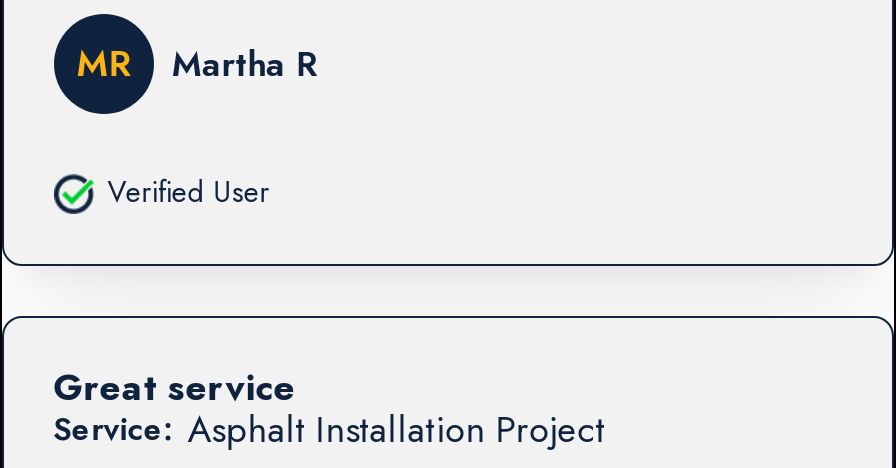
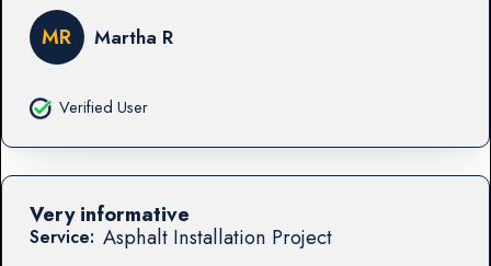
- Great service
+ Very informative
